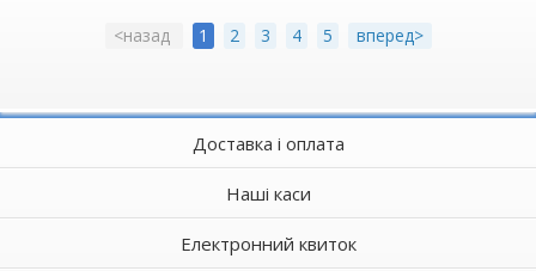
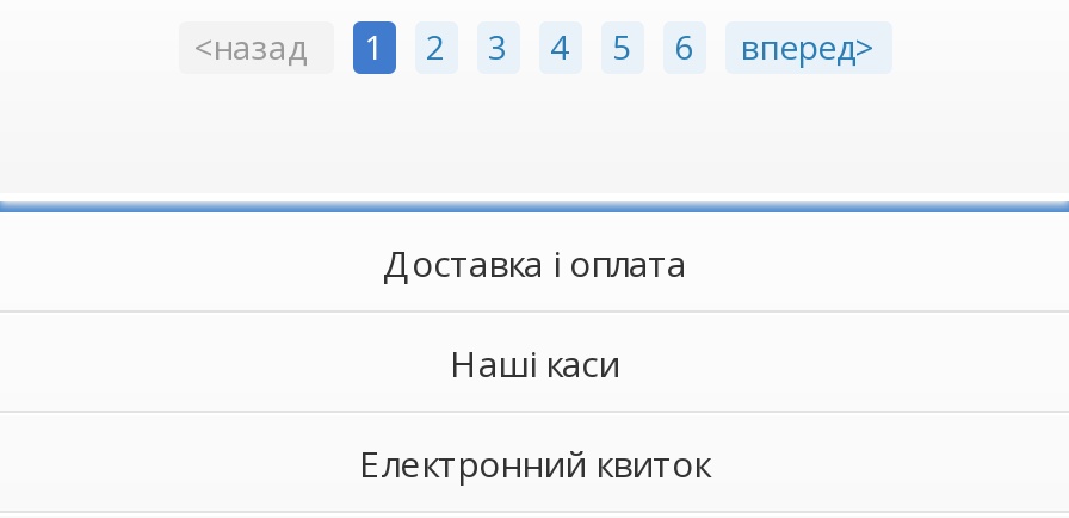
+ 6
